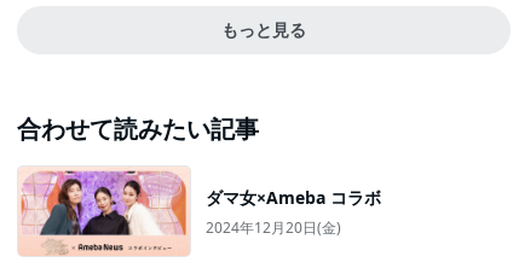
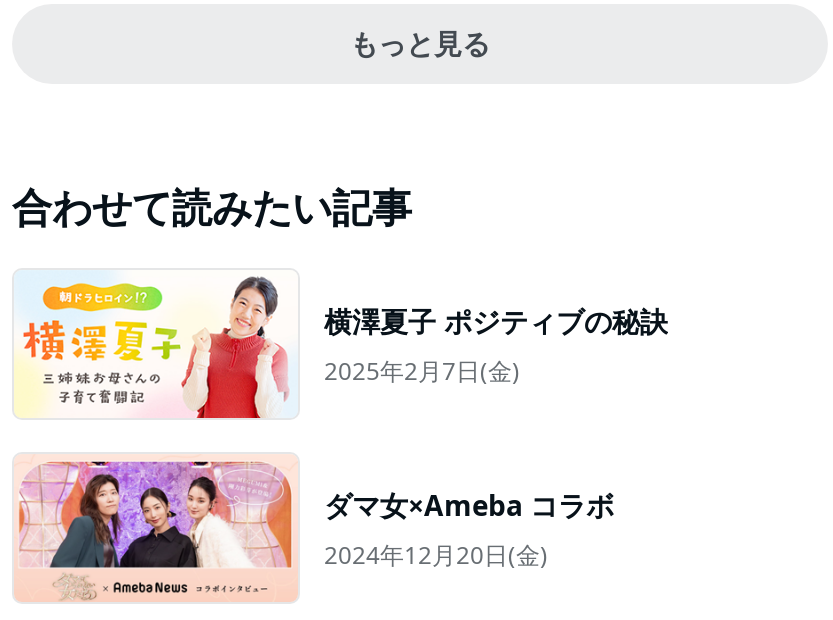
+ [image]
+ 横澤夏子 ポジティブの秘訣
+ 2025年2月7日(金)
